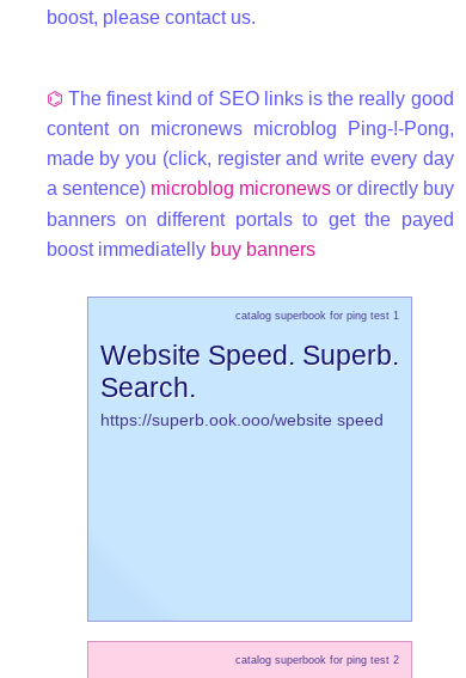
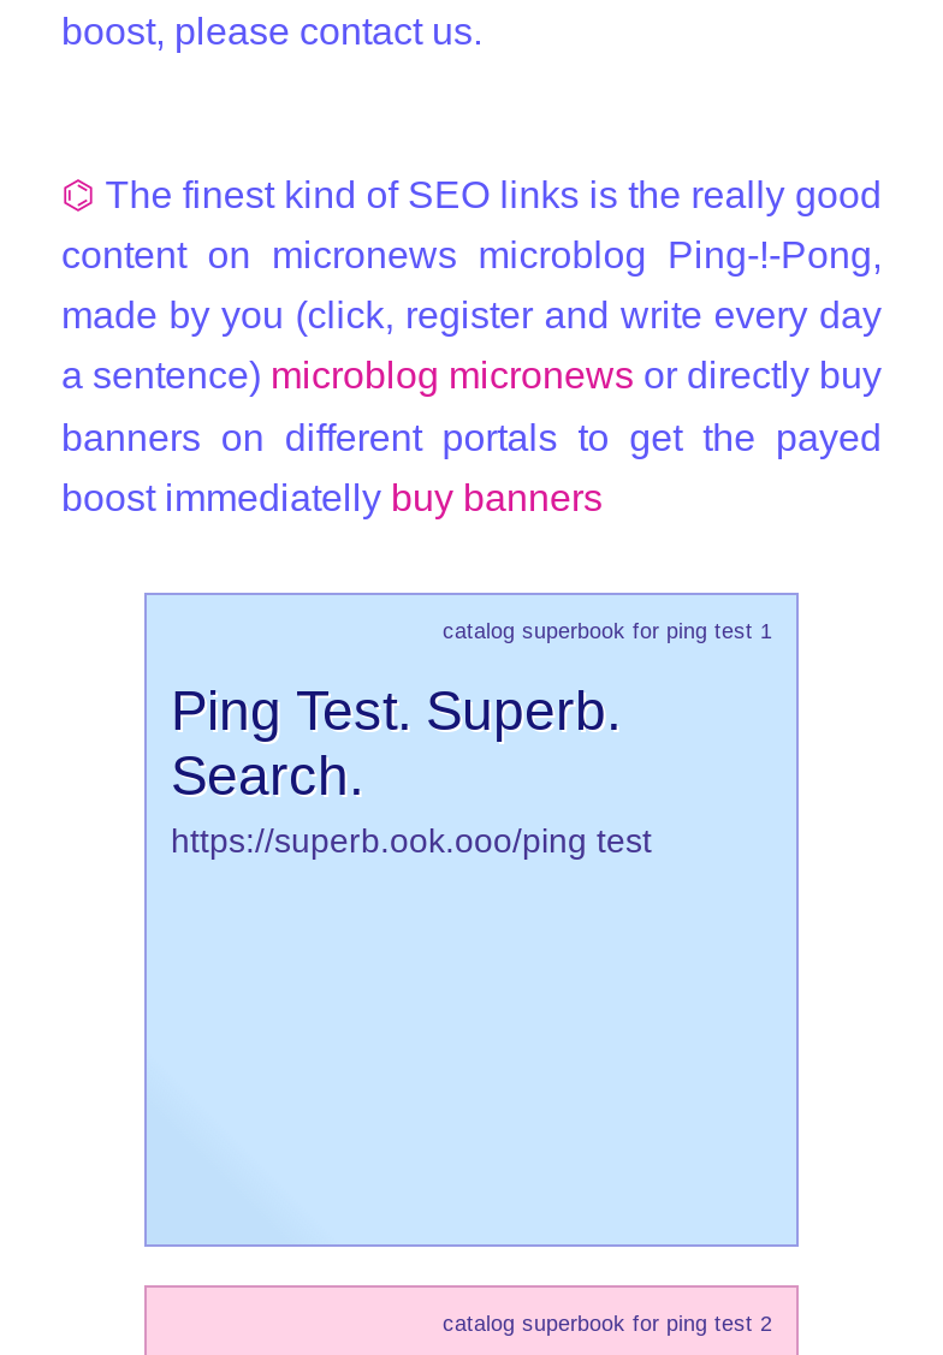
- Website Speed. Superb.
+ Ping Test. Superb.

- https://superb.ook.ooo/website speed
+ https://superb.ook.ooo/ping test
